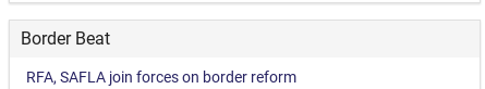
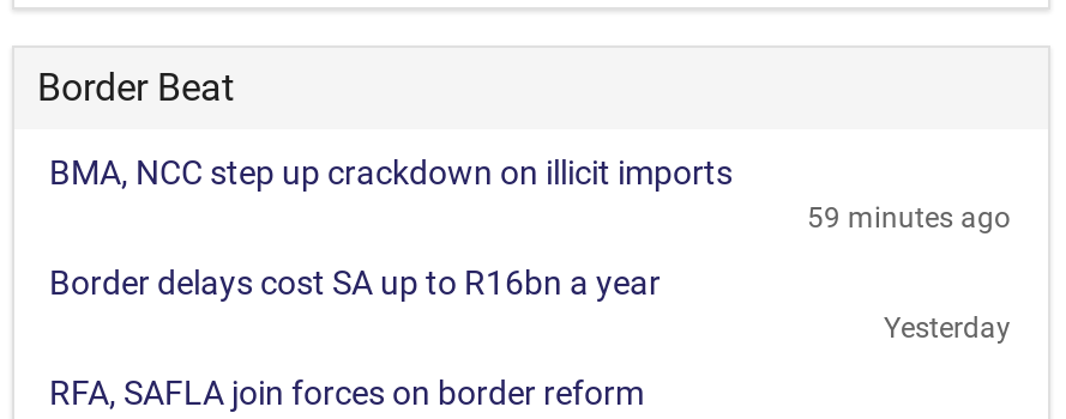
+ BMA, NCC step up crackdown on illicit imports
+ 59 minutes ago
+ Border delays cost SA up to R16bn a year
+ Yesterday
